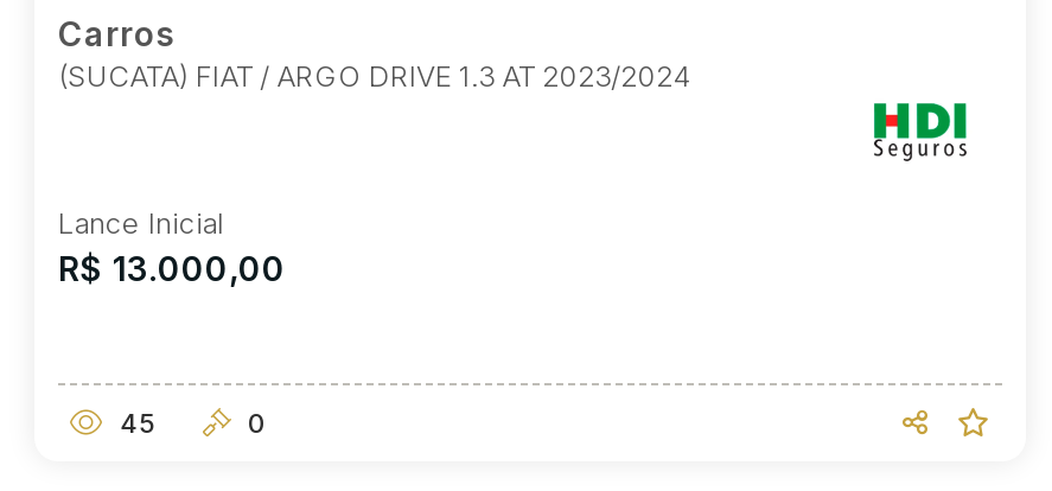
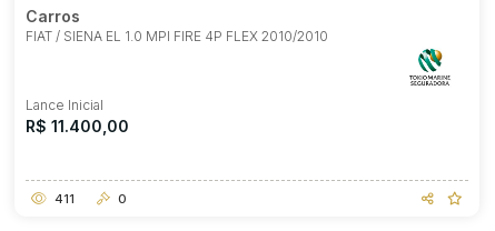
- (SUCATA) FIAT / ARGO DRIVE 1.3 AT 2023/2024
+ FIAT / SIENA EL 1.0 MPI FIRE 4P FLEX 2010/2010

- [image]
+ [image]

- R$ 13.000,00
+ R$ 11.400,00

- 45
+ 411
